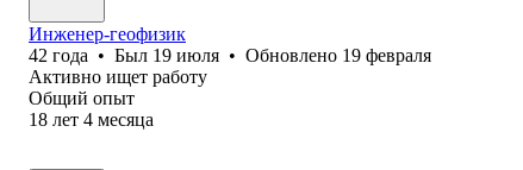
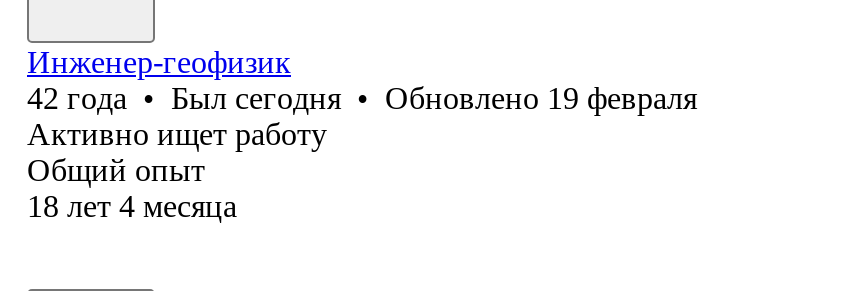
- 42 года • Был 19 июля • Обновлено 19 февраля
+ 42 года • Был сегодня • Обновлено 19 февраля
